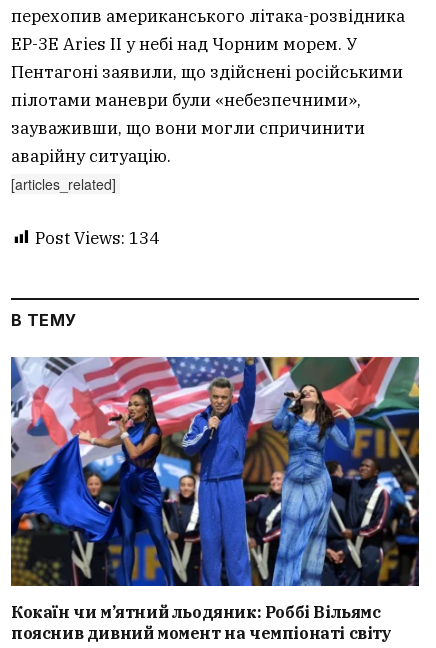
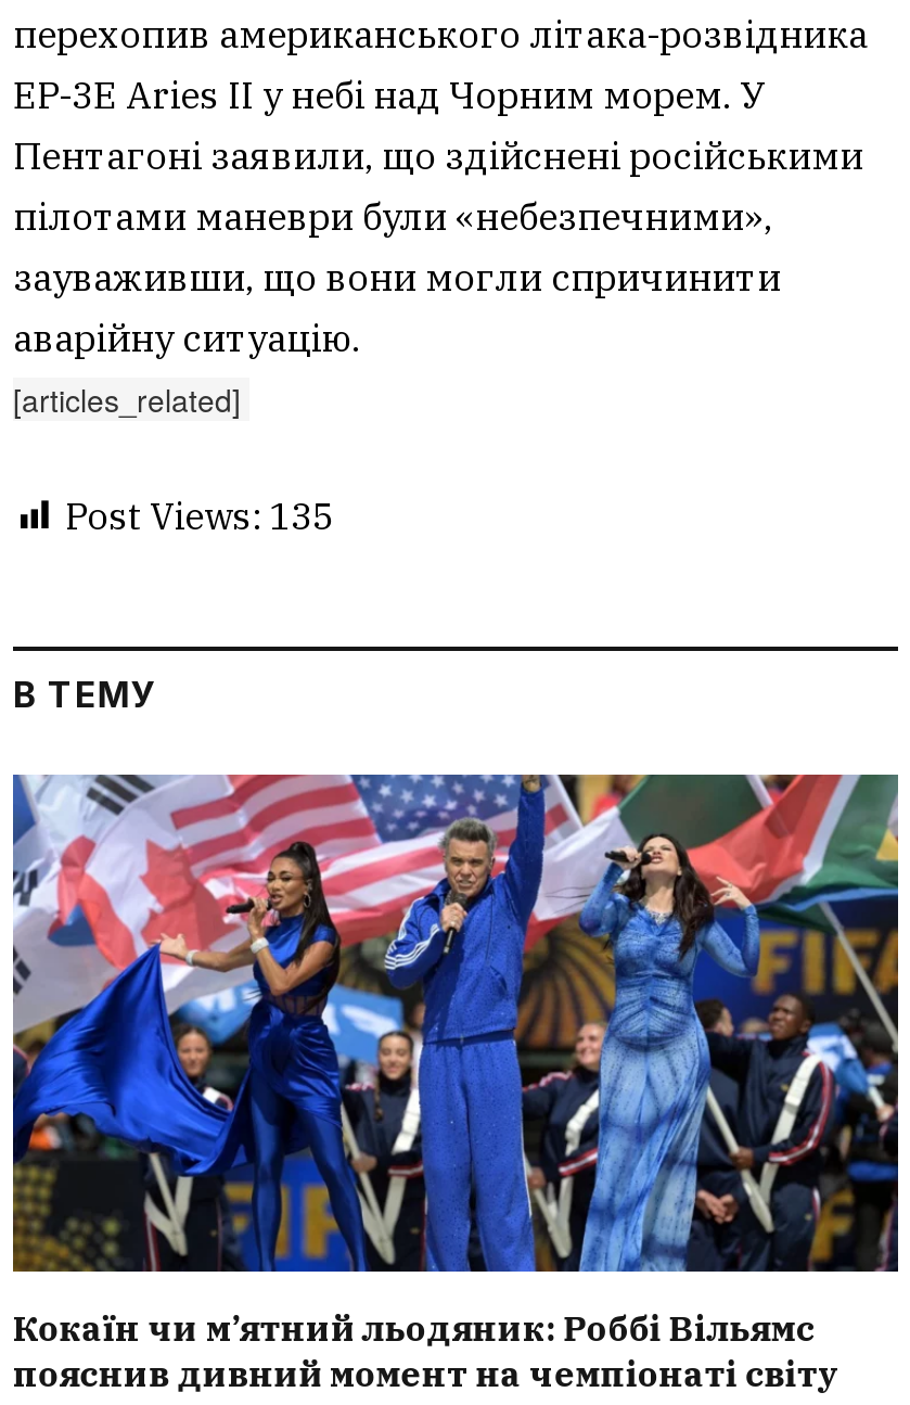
- Post Views: 134
+ Post Views: 135
